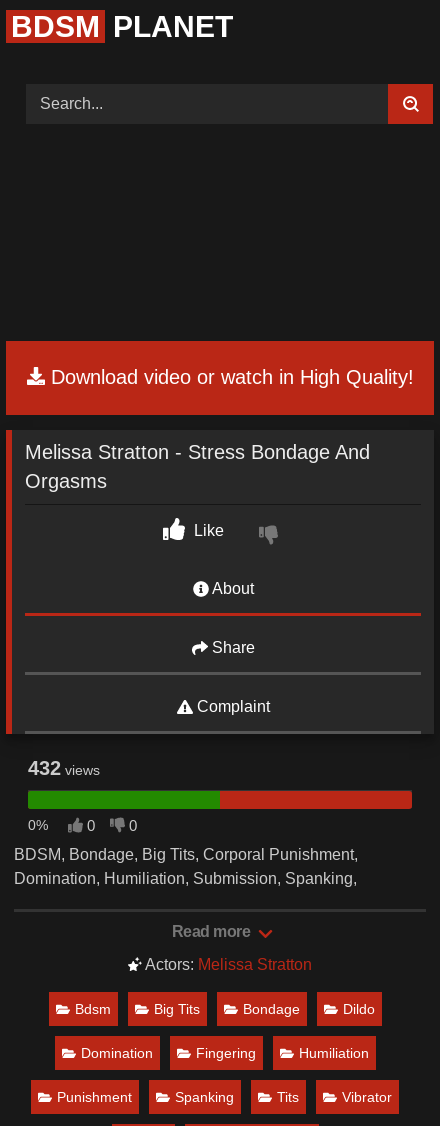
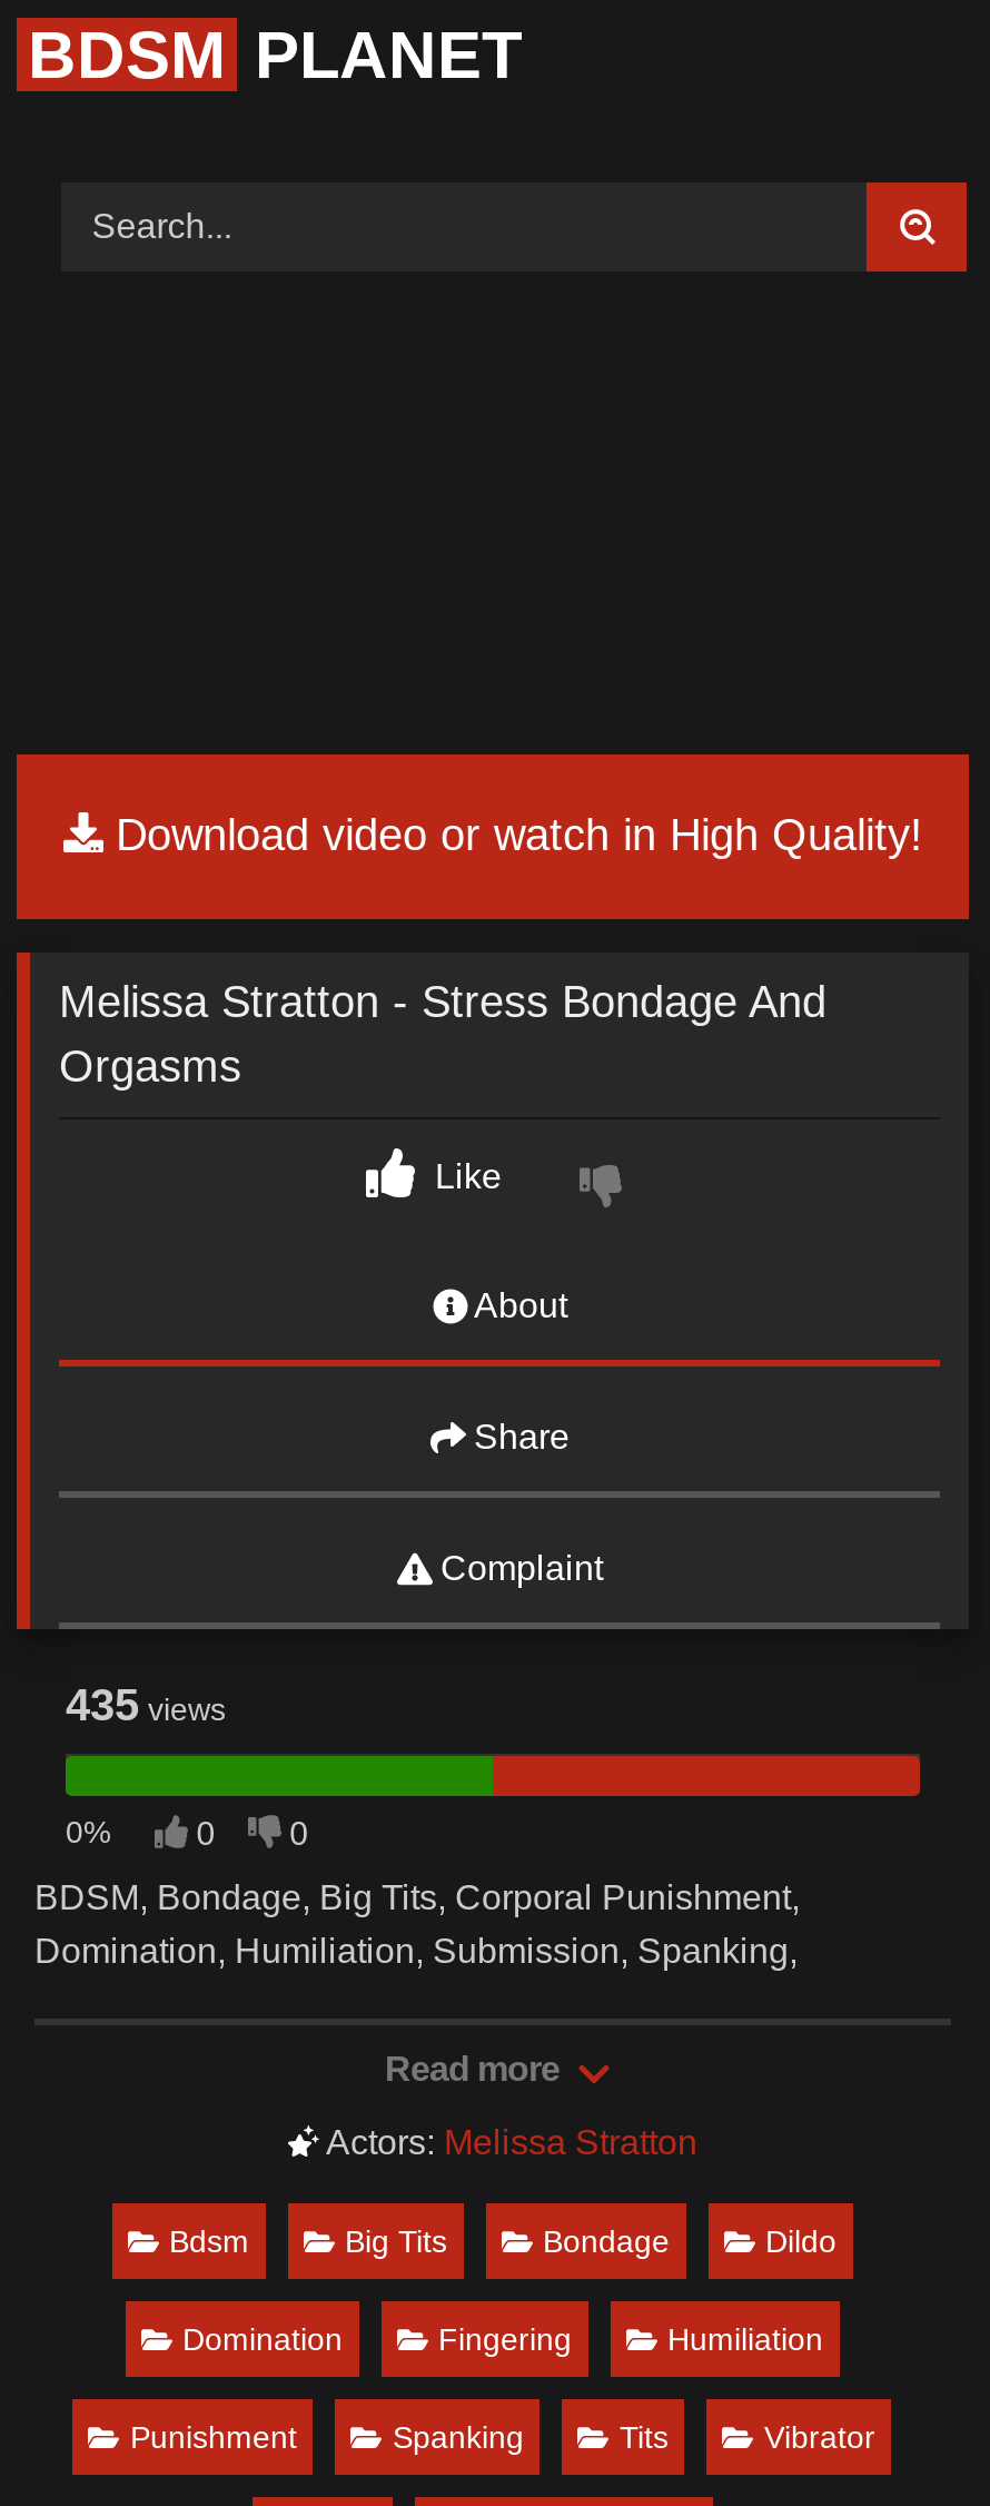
- 432 views
+ 435 views
